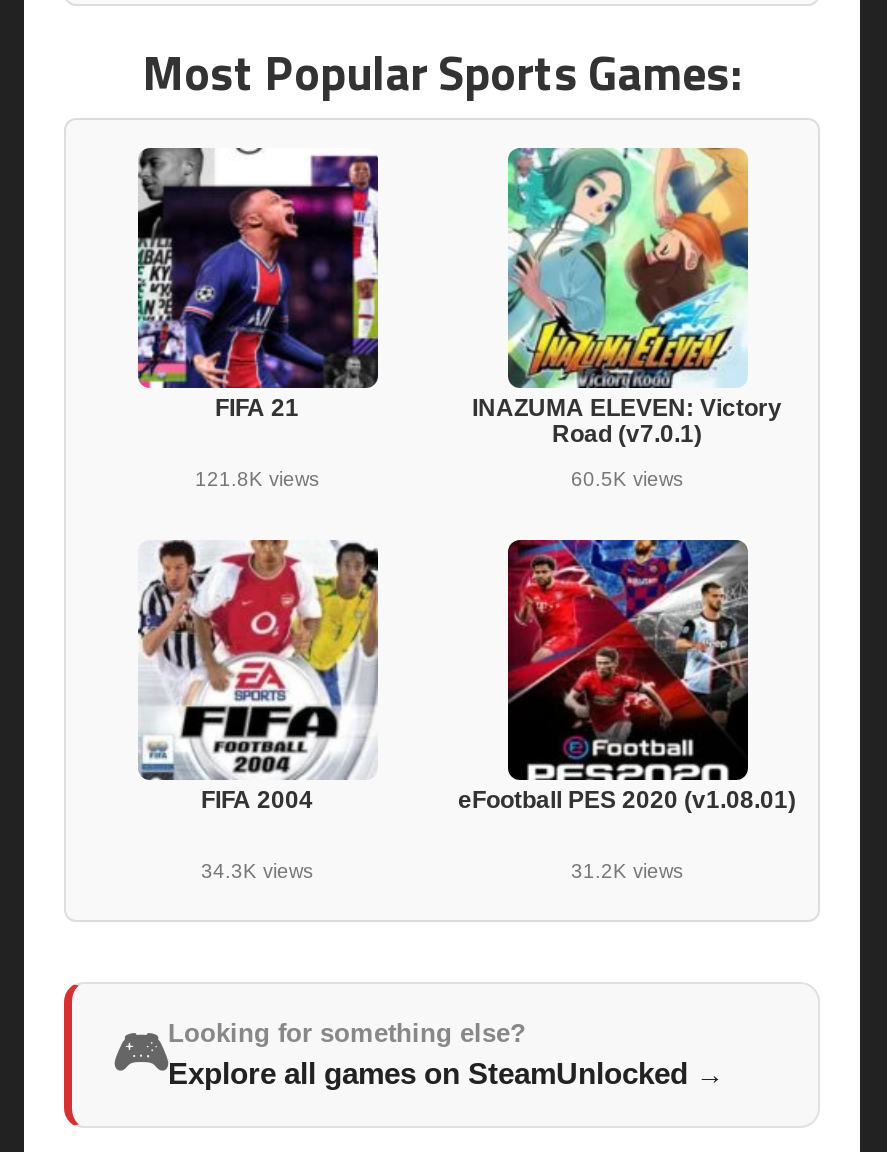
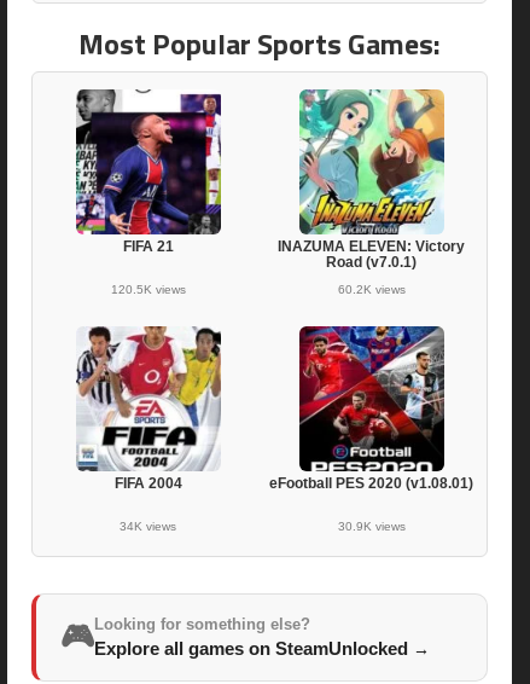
- 121.8K views
+ 120.5K views

- 60.5K views
+ 60.2K views

- 34.3K views
+ 34K views

- 31.2K views
+ 30.9K views
